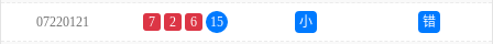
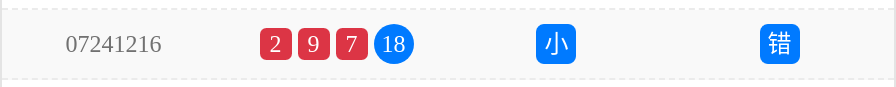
- 07220121
+ 07241216
+ 2
+ 9

- 2
- 6
- 15
+ 18
